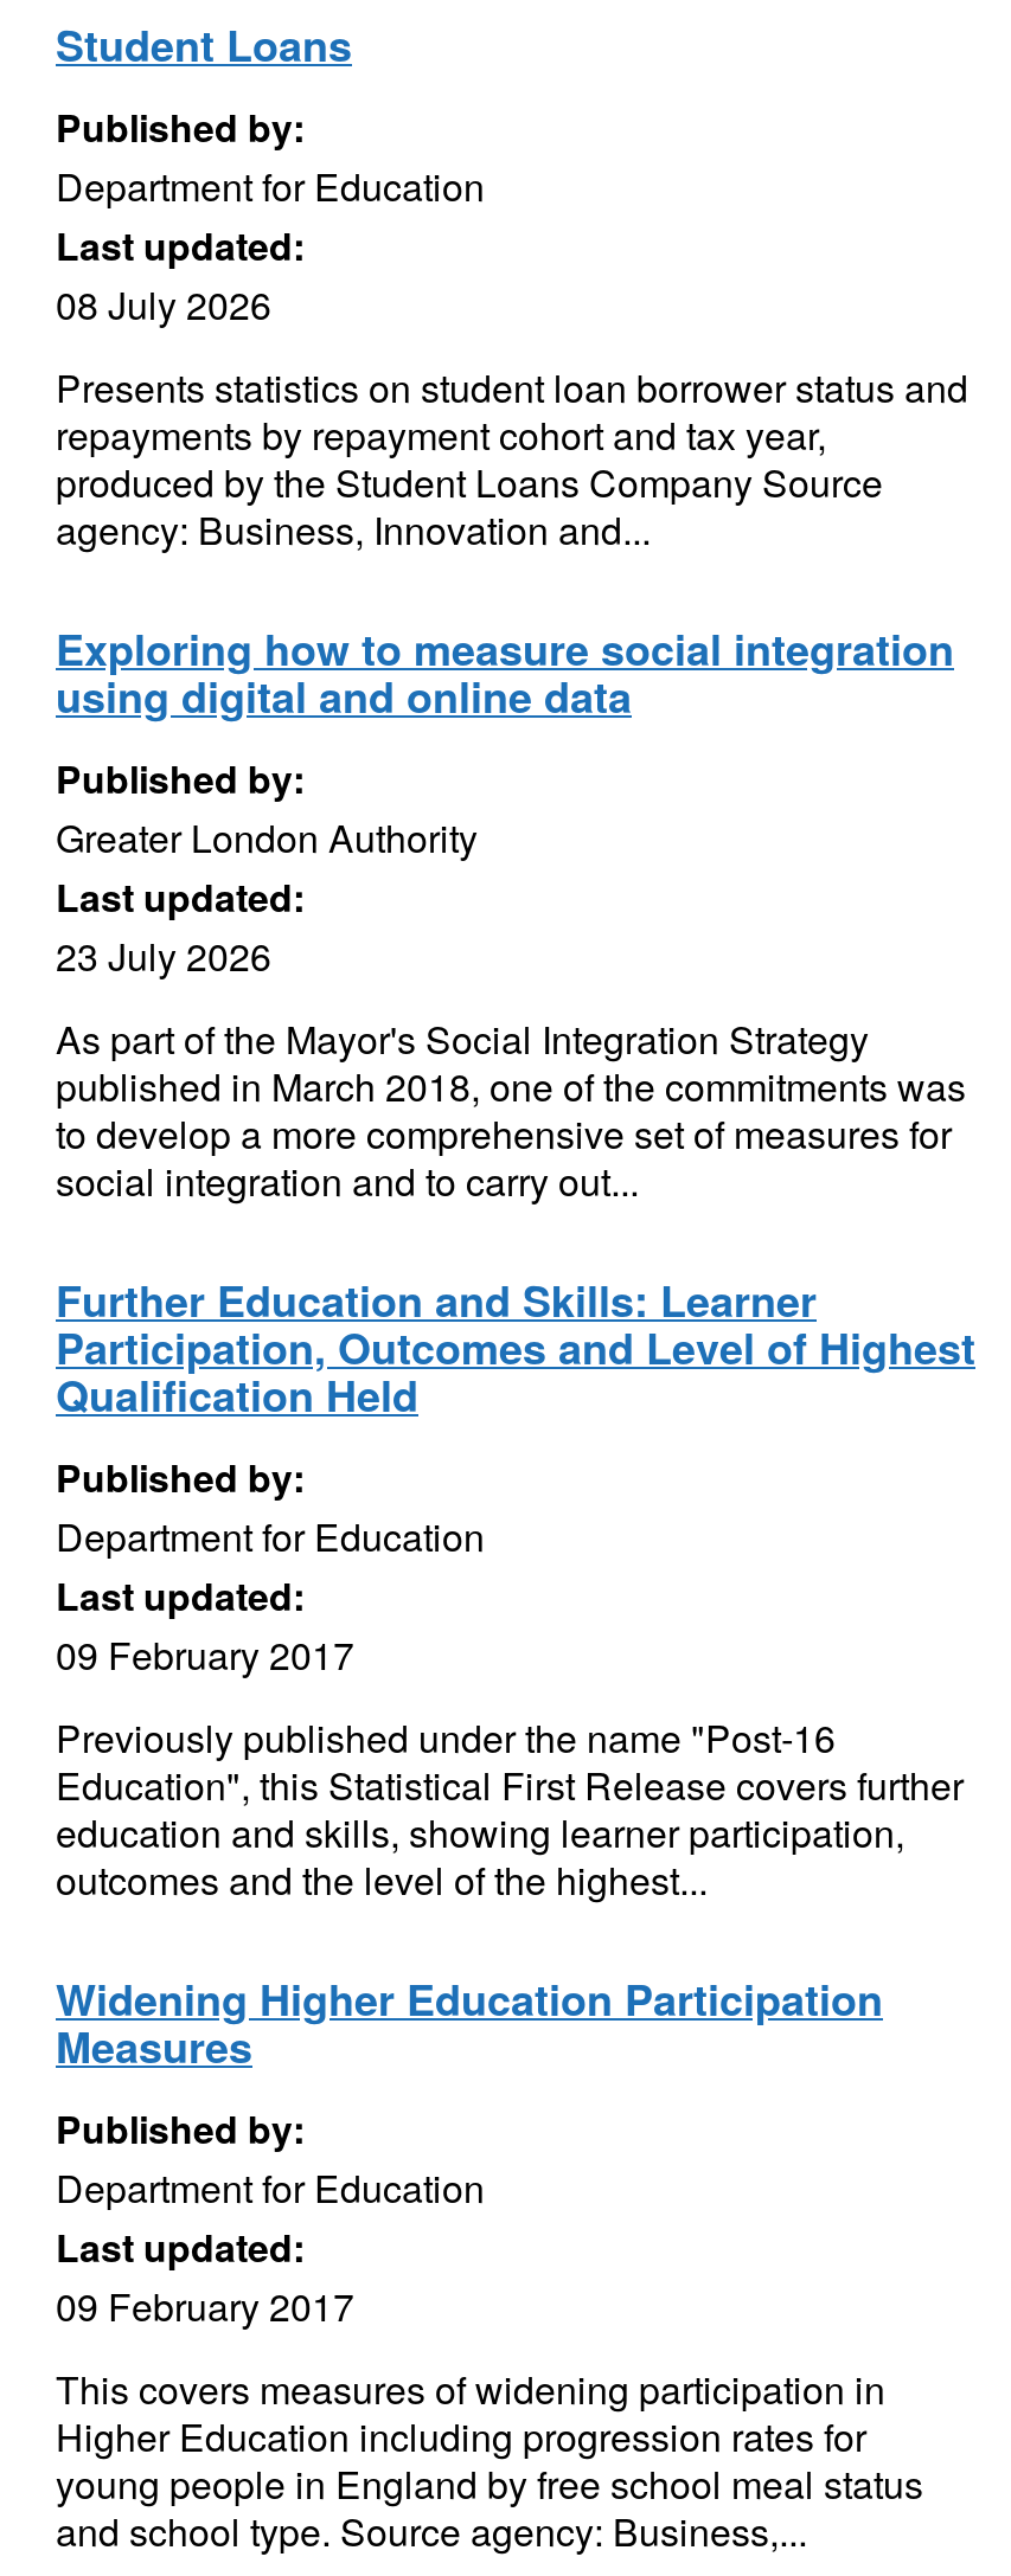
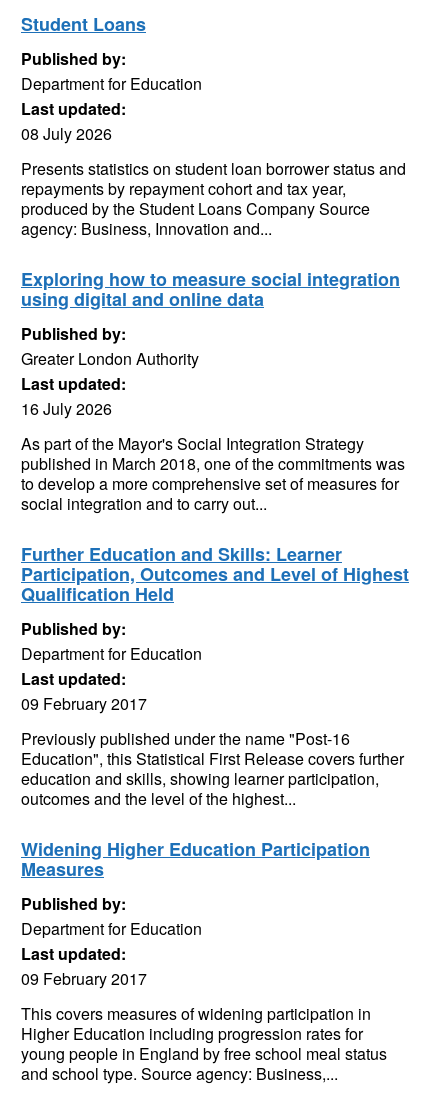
- 23 July 2026
+ 16 July 2026
